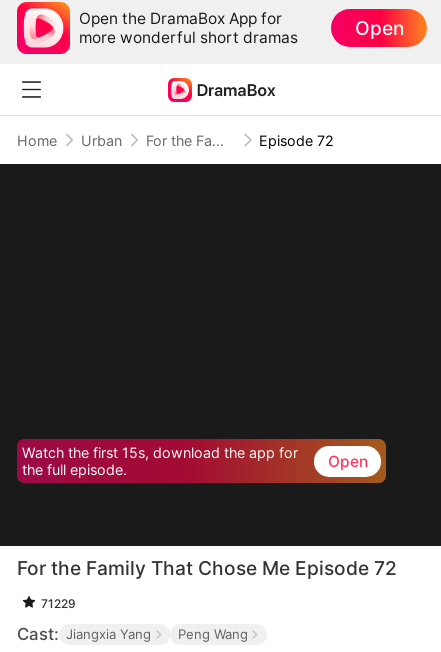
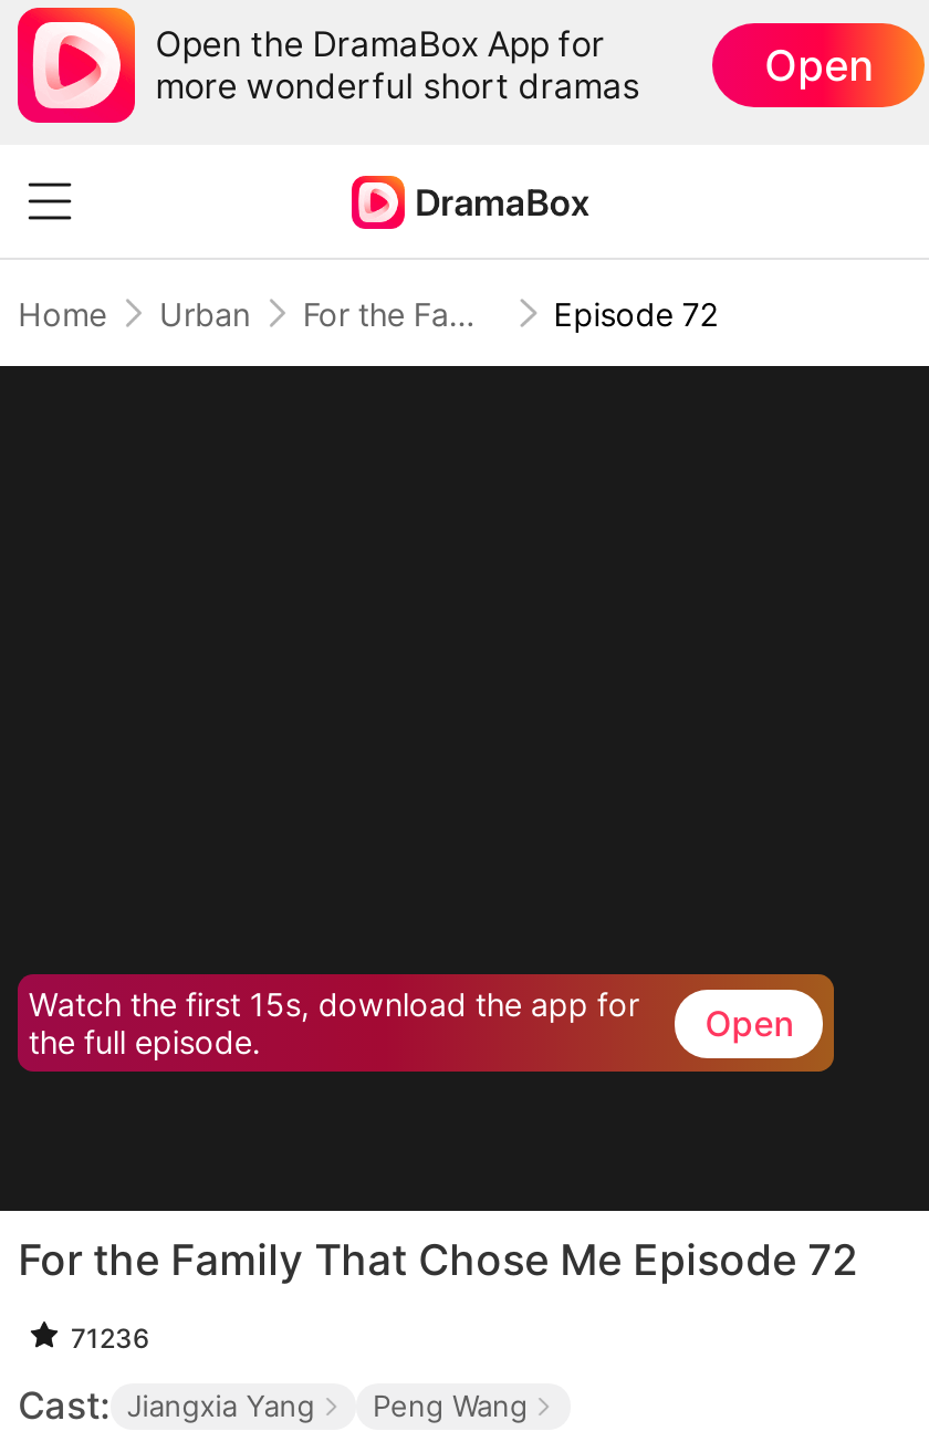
- 71229
+ 71236
